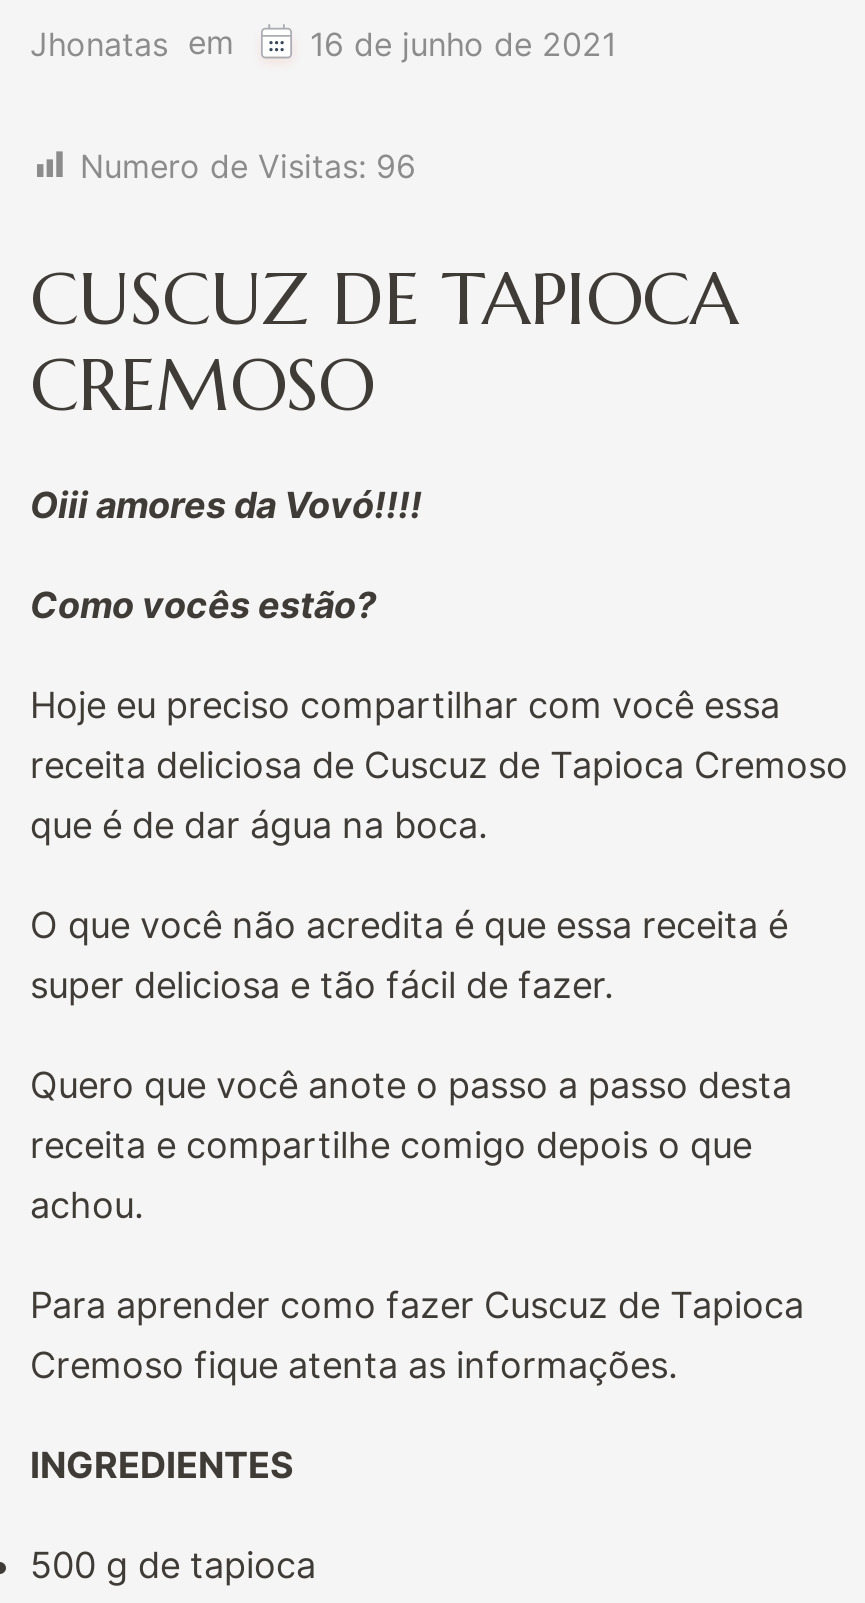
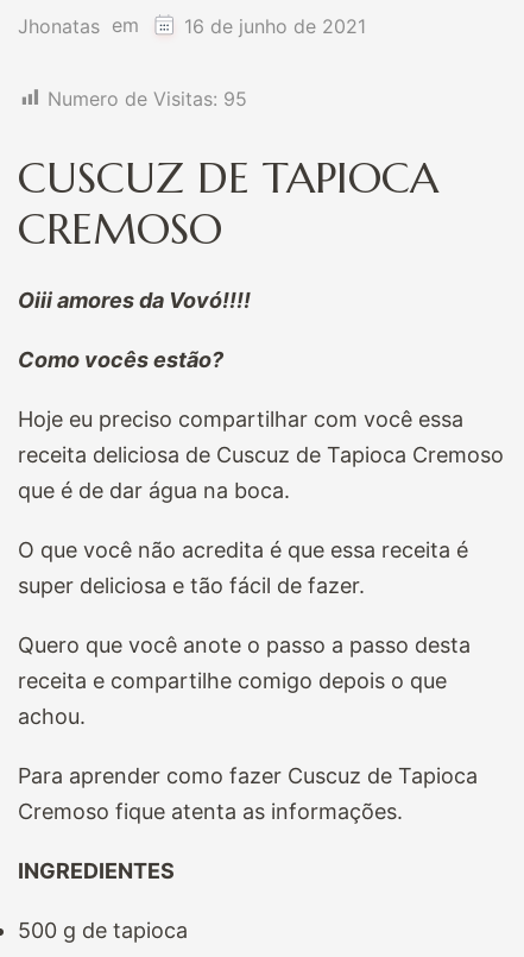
- Numero de Visitas: 96
+ Numero de Visitas: 95
